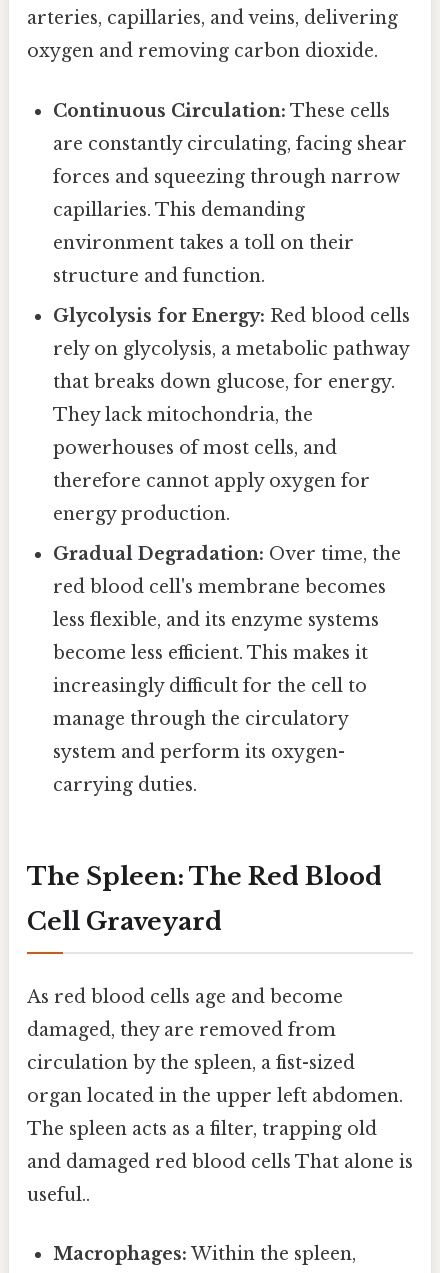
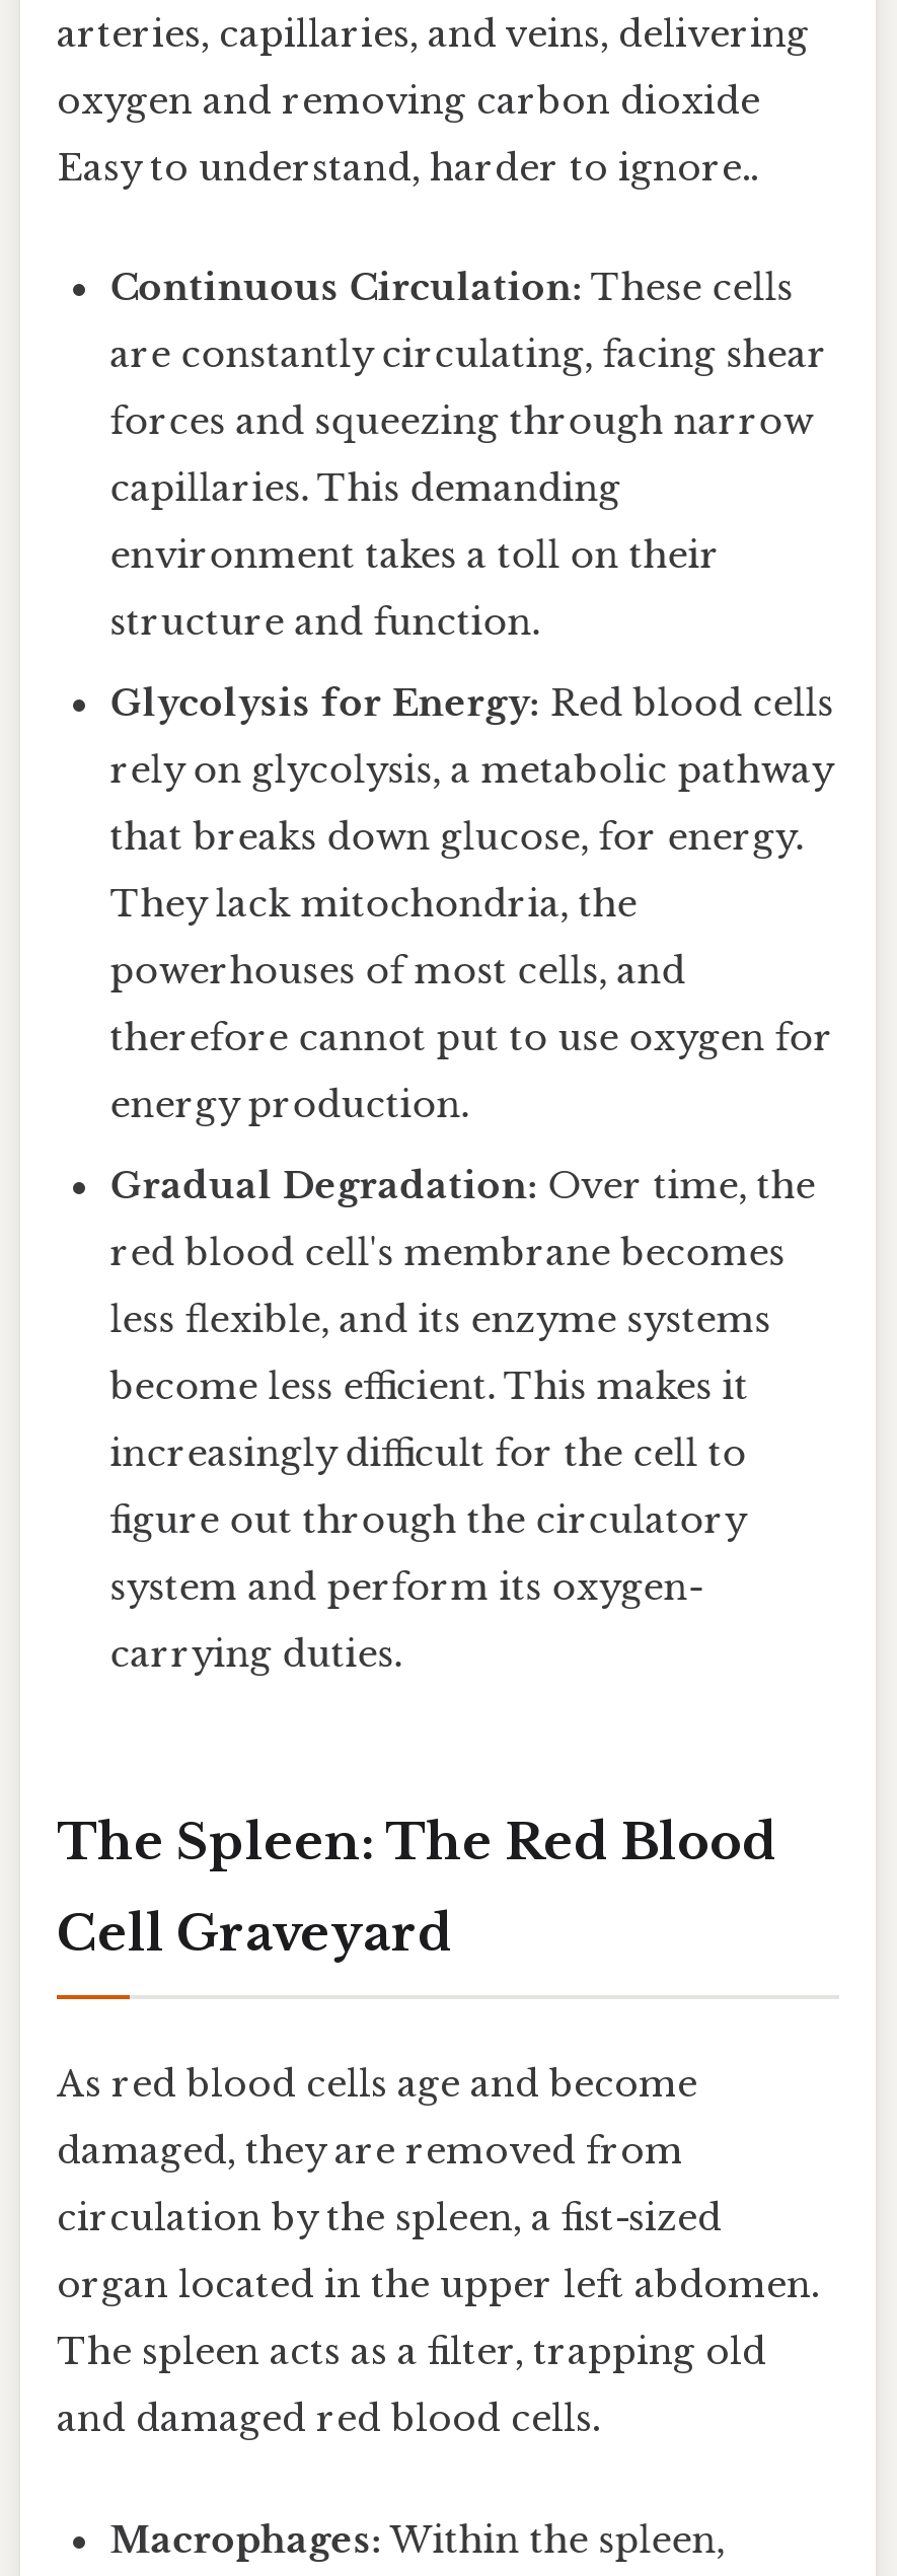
- oxygen and removing carbon dioxide.
+ oxygen and removing carbon dioxide
+ Easy to understand, harder to ignore..

moved down: Continuous Circulation: These cells | are constantly circulating, facing shear | forces and squeezing through narrow | ... | They lack mitochondria, the | powerhouses of most cells, and

- therefore cannot apply oxygen for
+ therefore cannot put to use oxygen for

moved down: energy production. | Gradual Degradation: Over time, the | red blood cell's membrane becomes | less flexible, and its enzyme systems | become less efficient. This makes it | increasingly difficult for the cell to

- manage through the circulatory
+ figure out through the circulatory

moved down: system and perform its oxygen- | carrying duties. | The Spleen: The Red Blood | ... | organ located in the upper left abdomen. | The spleen acts as a filter, trapping old

- and damaged red blood cells That alone is
- useful..
+ and damaged red blood cells.
